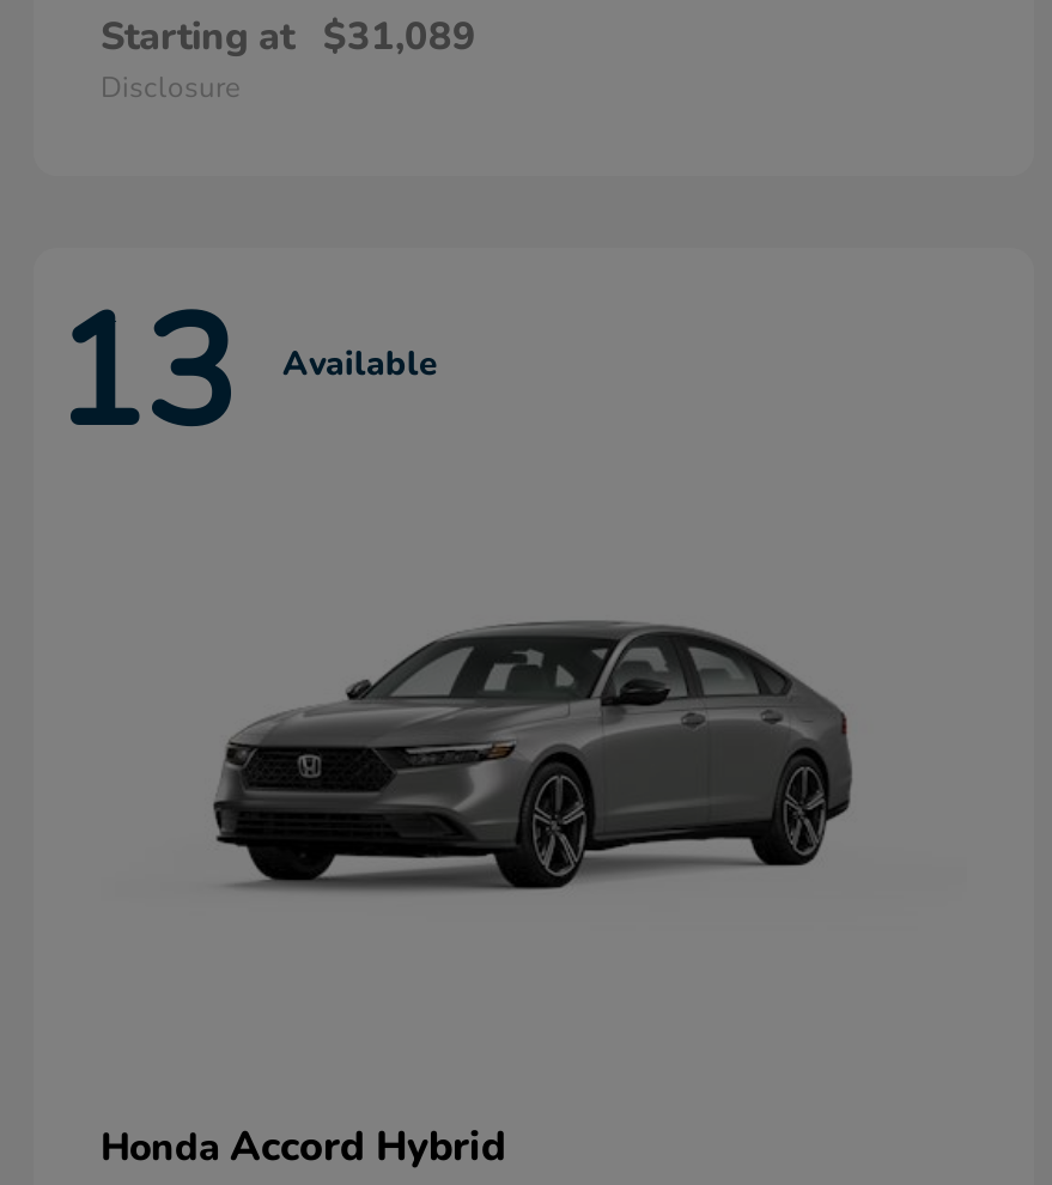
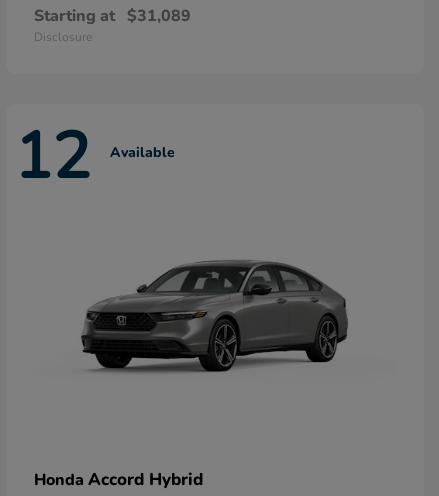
- 13 Available
+ 12 Available
